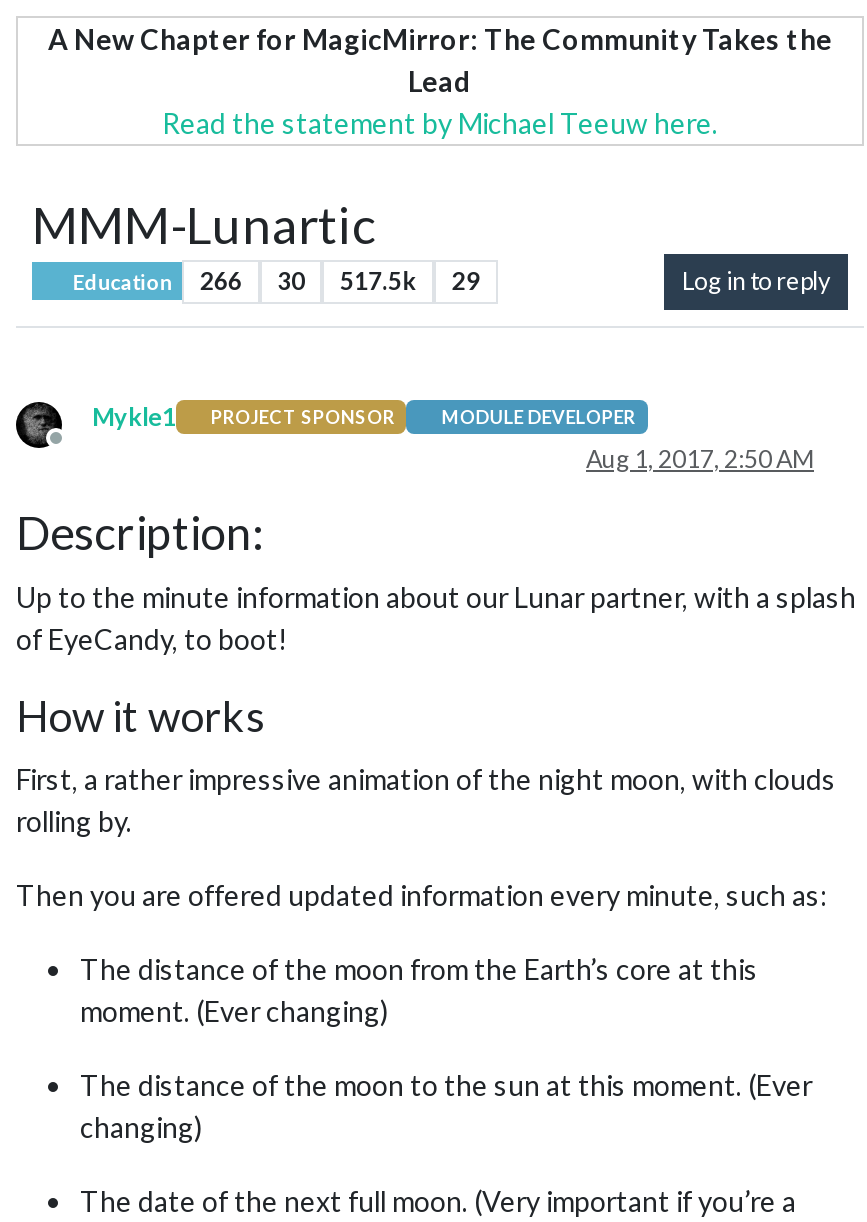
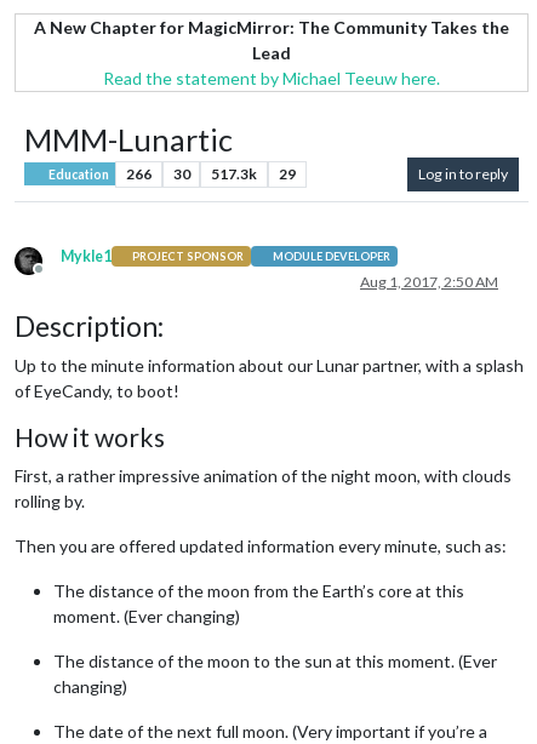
- Education 266 30 517.5k 29
+ Education 266 30 517.3k 29
